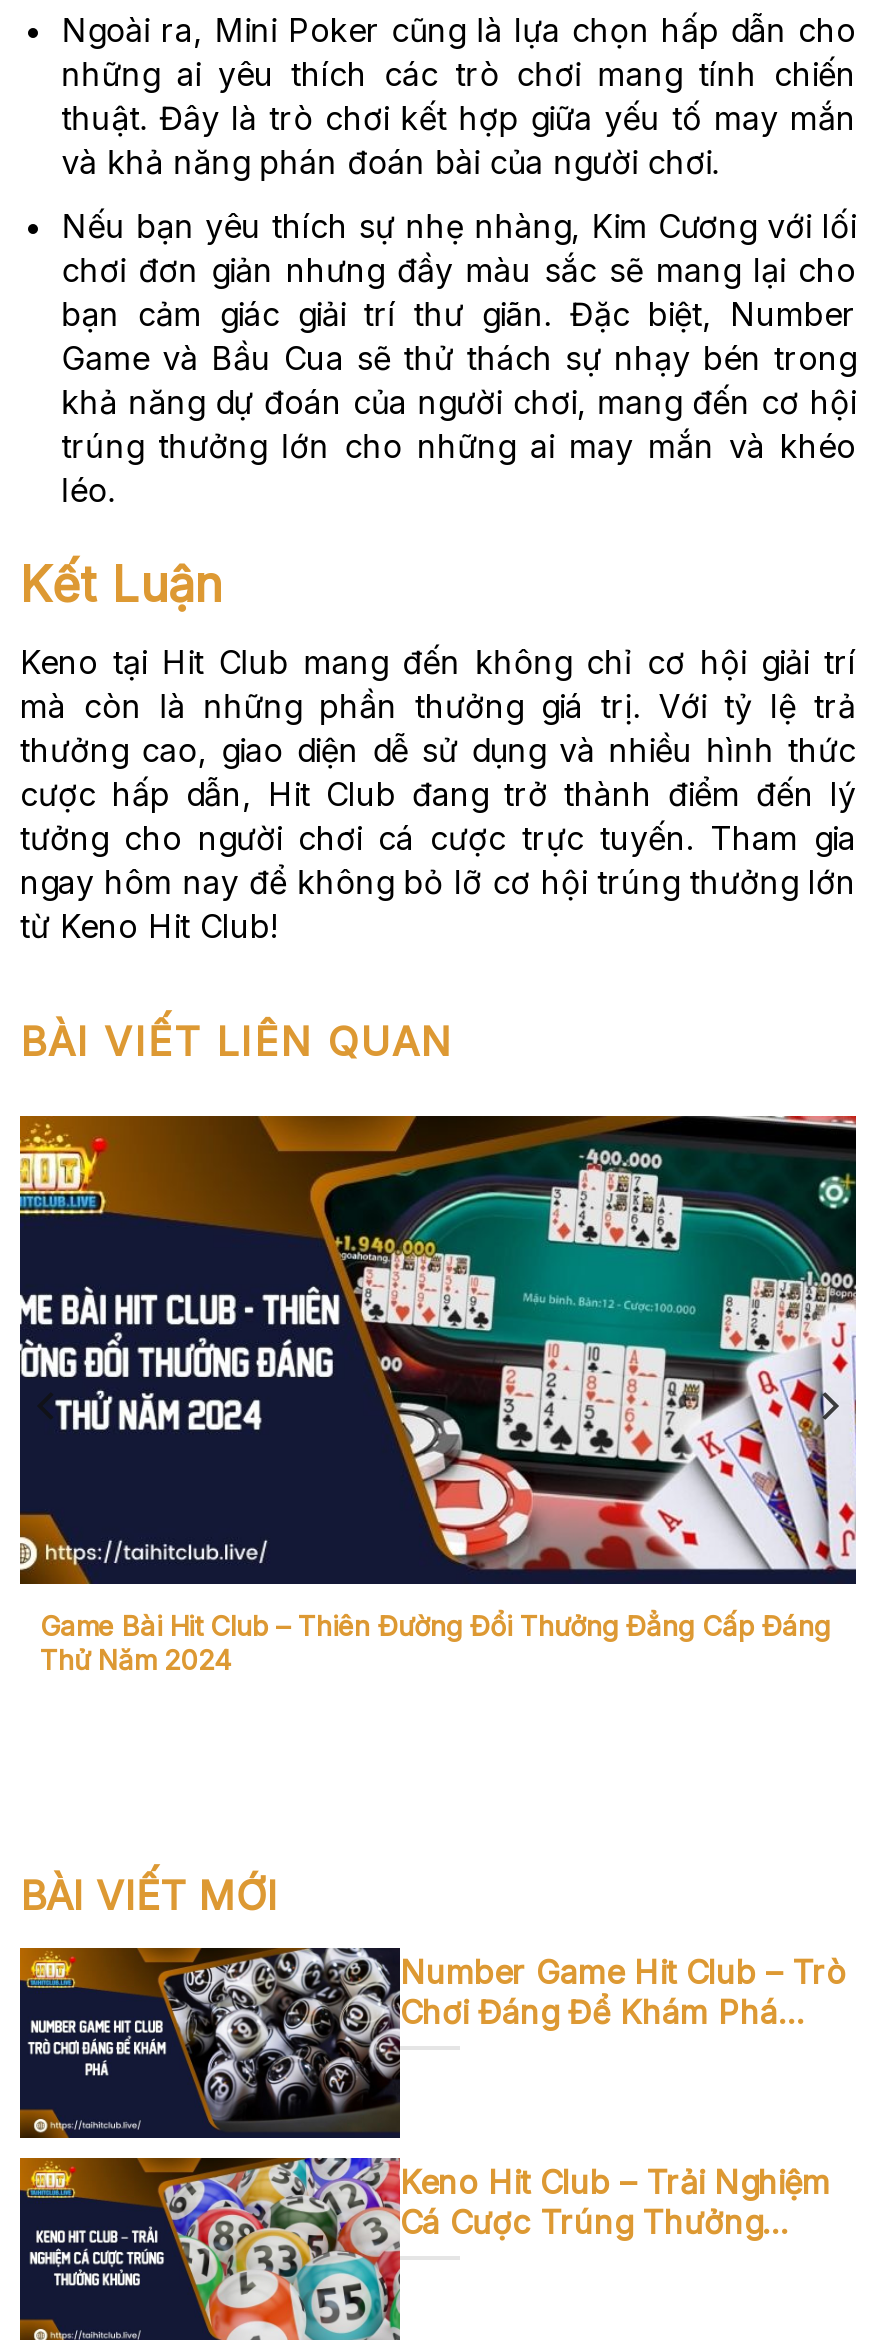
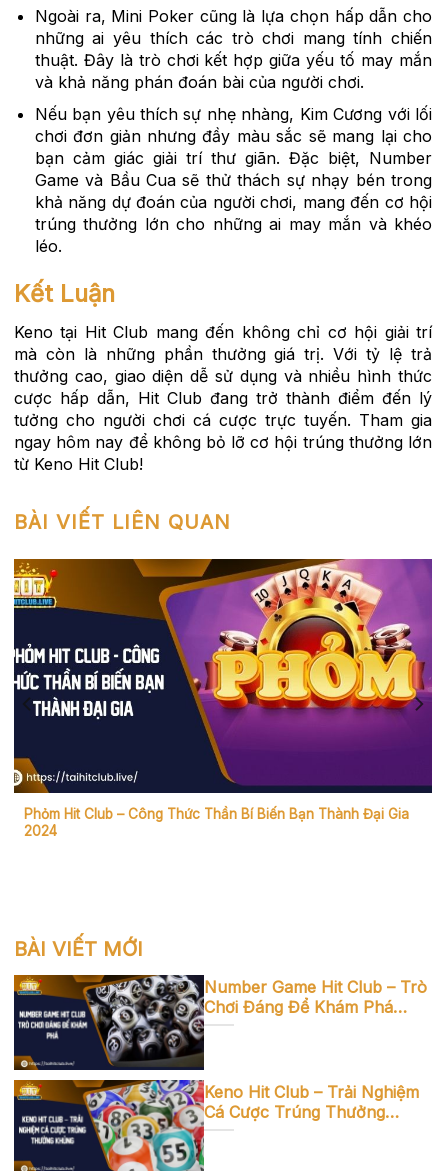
- [image]
- Game Bài Hit Club – Thiên Đường Đổi Thưởng Đẳng Cấp Đáng
- Thử Năm 2024
+ [image]
+ Phỏm Hit Club – Công Thức Thần Bí Biến Bạn Thành Đại Gia
+ 2024
